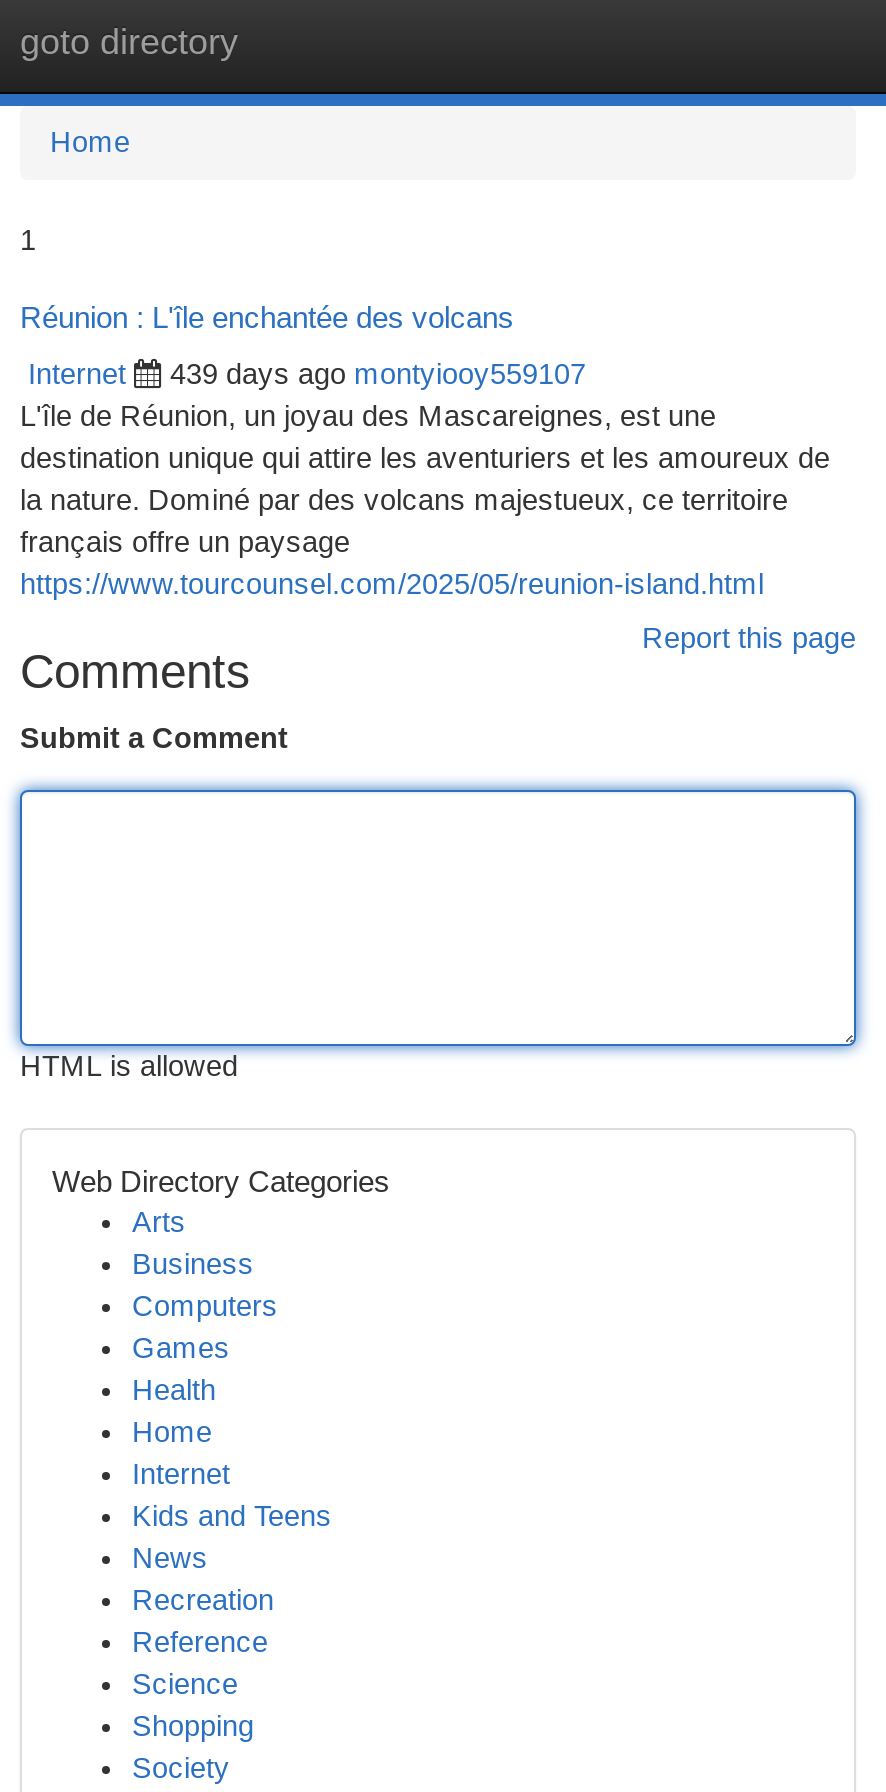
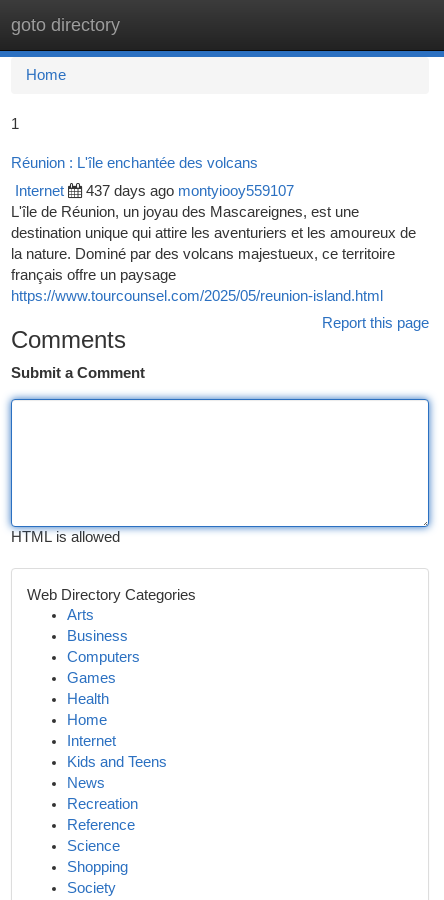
- 439 days ago montyiooy559107
+ 437 days ago montyiooy559107
